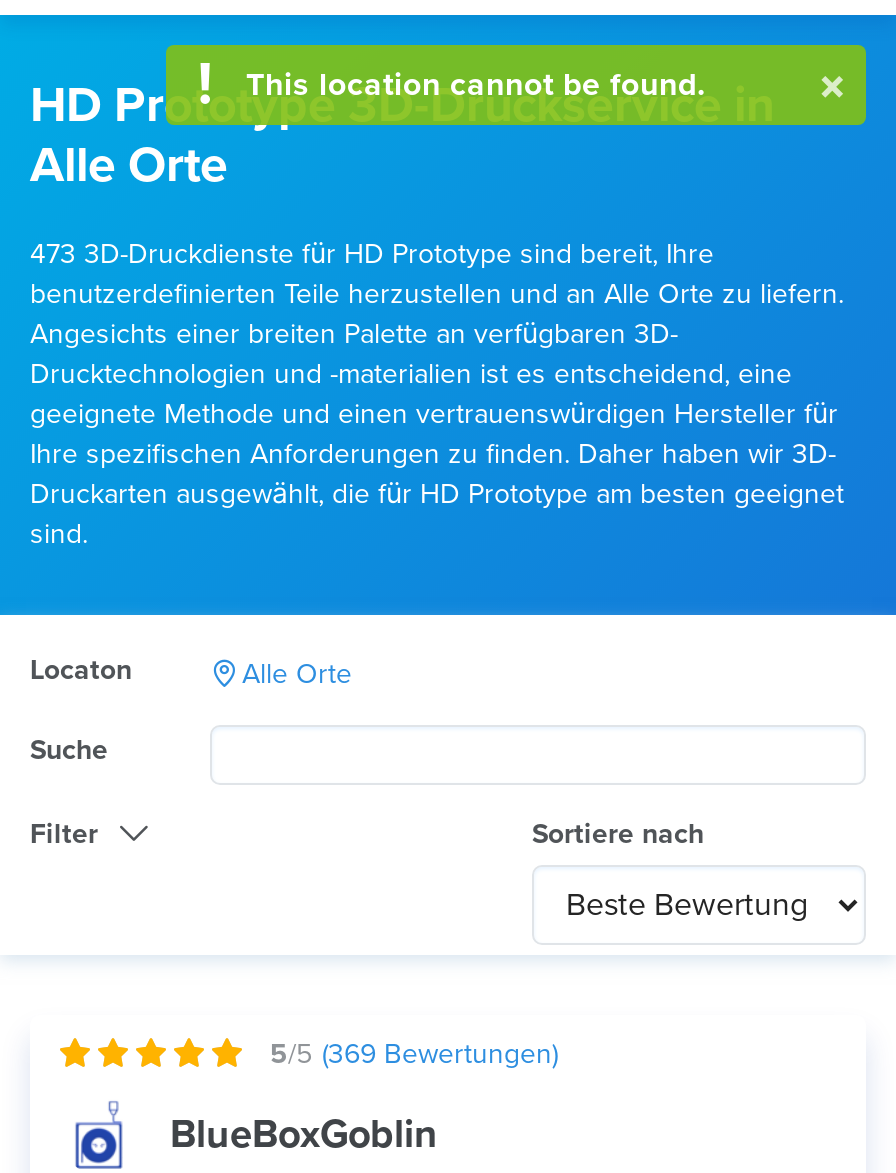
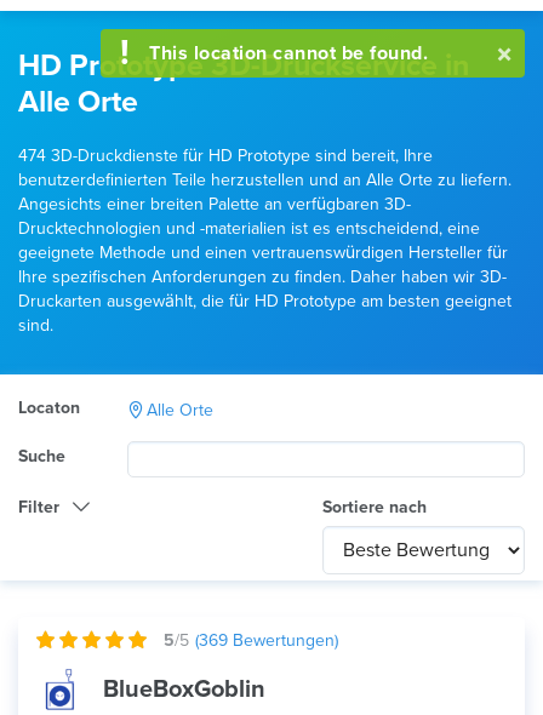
- 473 3D-Druckdienste für HD Prototype sind bereit, Ihre
+ 474 3D-Druckdienste für HD Prototype sind bereit, Ihre
